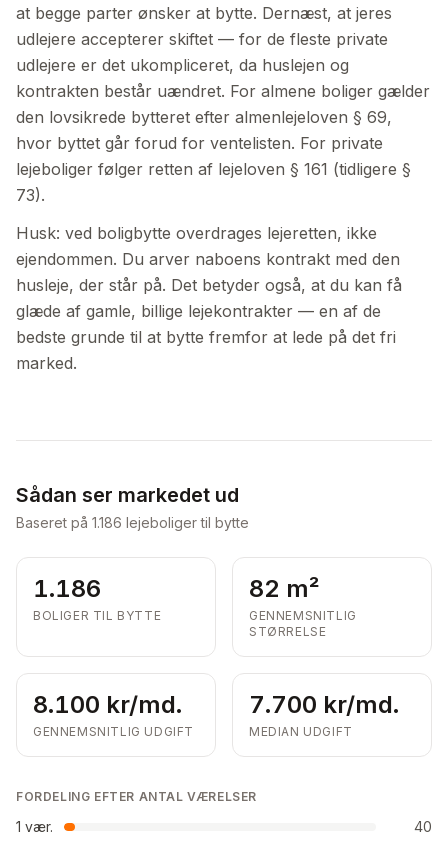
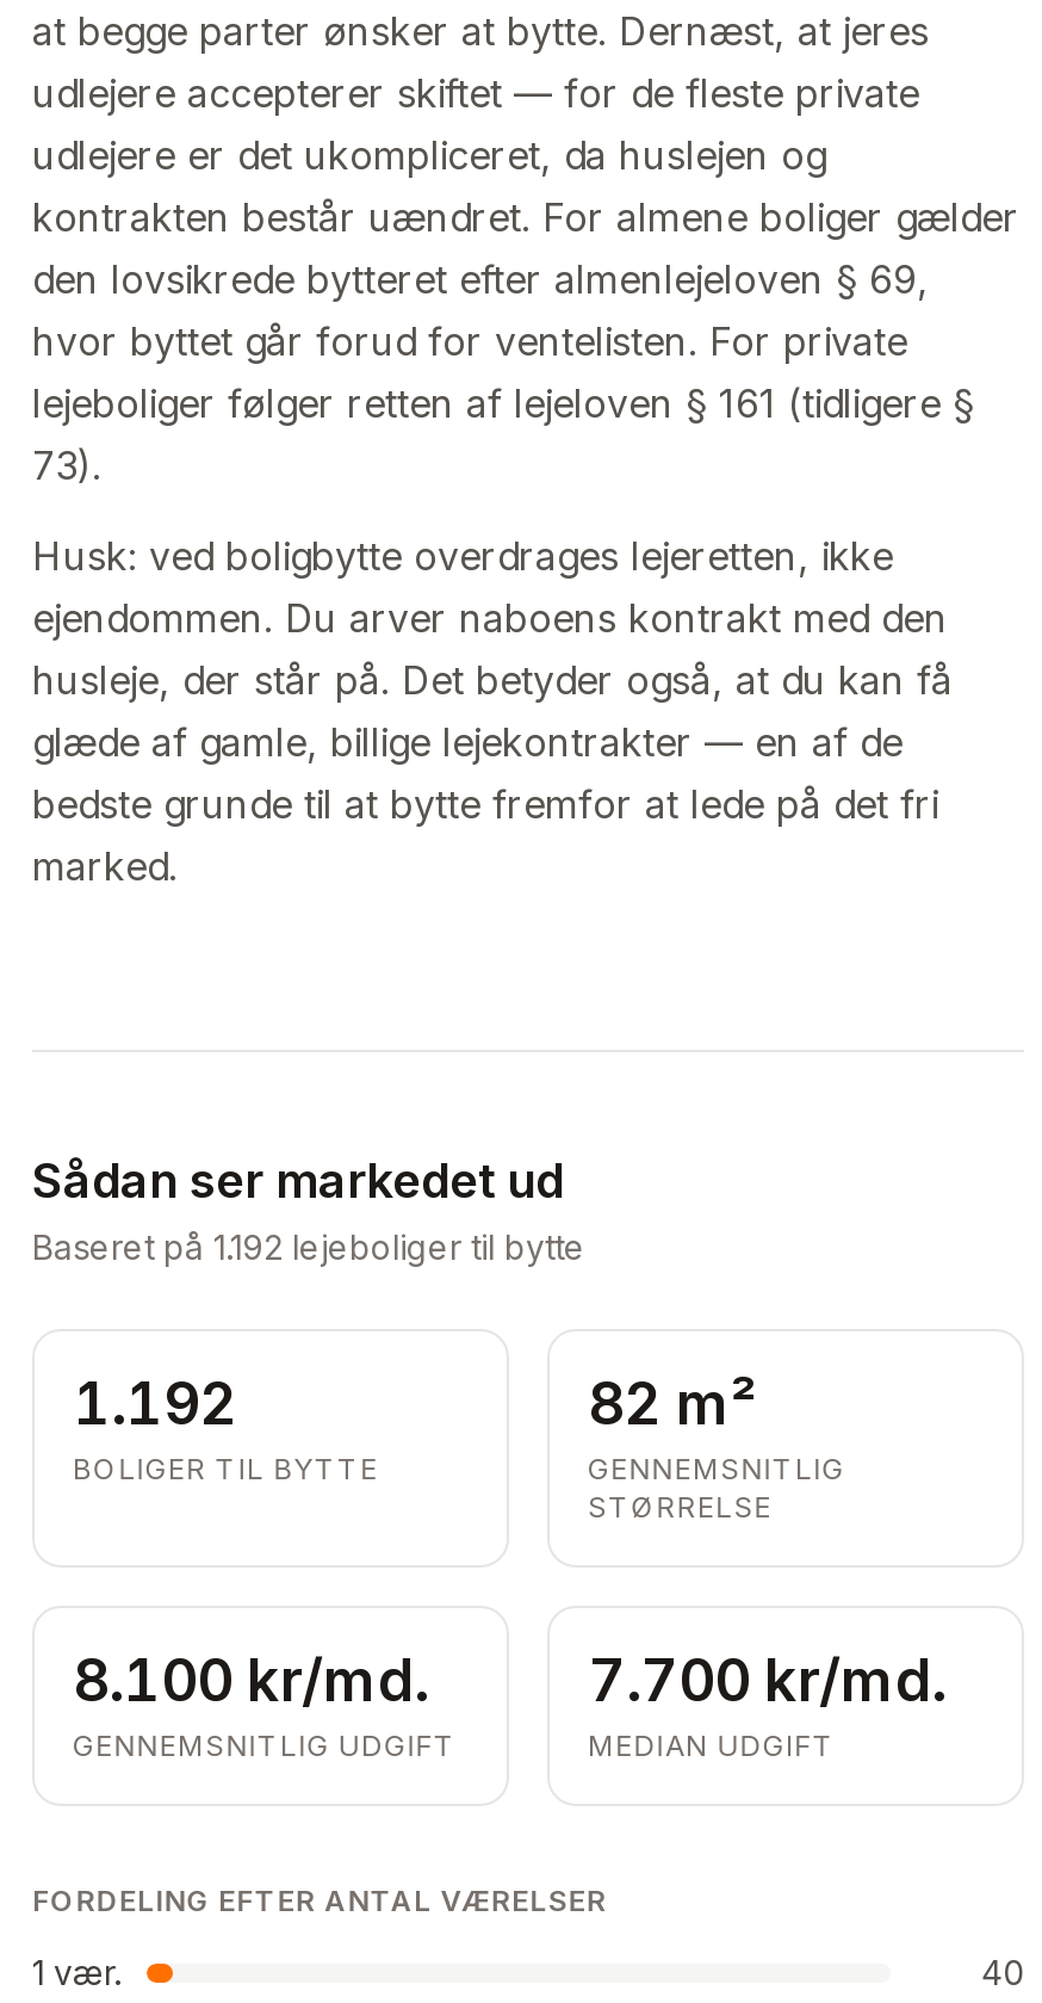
- Baseret på 1.186 lejeboliger til bytte
+ Baseret på 1.192 lejeboliger til bytte

- 1.186
+ 1.192
